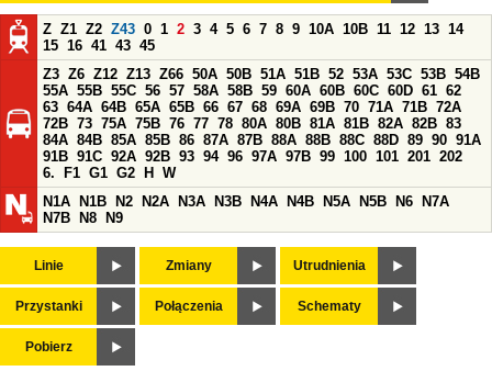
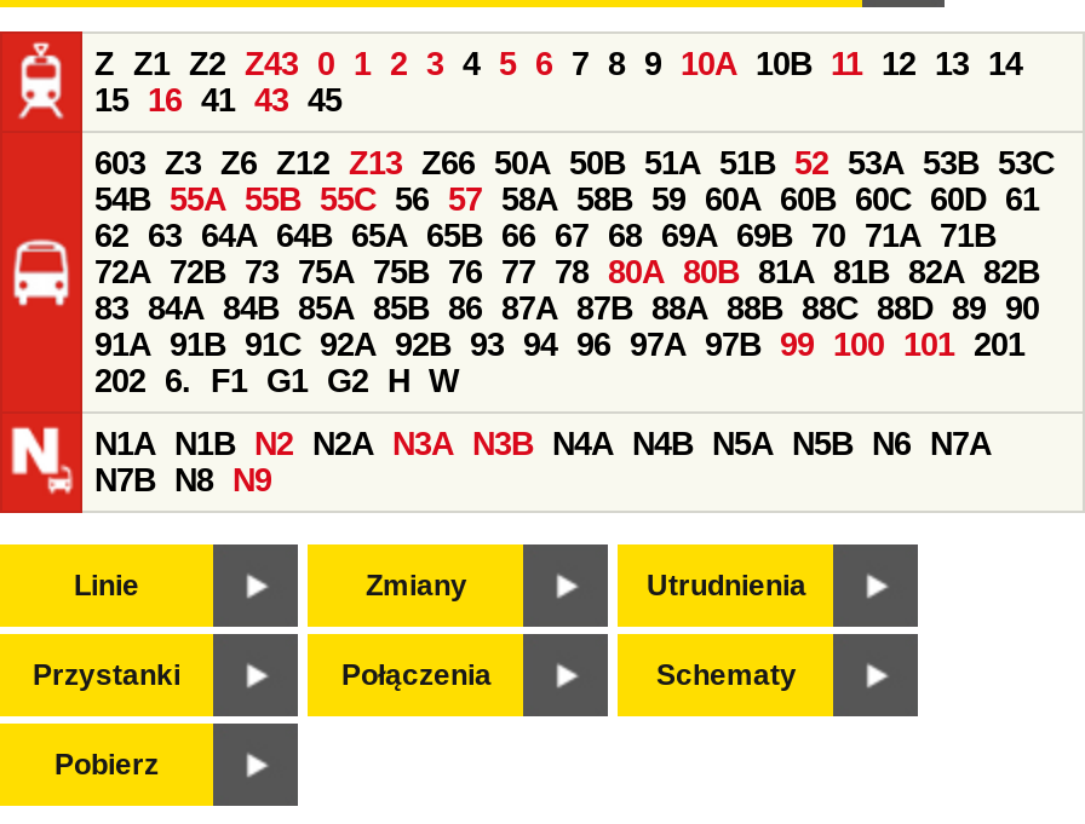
- Z3 Z6 Z12 Z13 Z66 50A 50B 51A 51B 52 53A 53C 53B 54B
- 55A 55B 55C 56 57 58A 58B 59 60A 60B 60C 60D 61 62
- 63 64A 64B 65A 65B 66 67 68 69A 69B 70 71A 71B 72A
- 72B 73 75A 75B 76 77 78 80A 80B 81A 81B 82A 82B 83
- 84A 84B 85A 85B 86 87A 87B 88A 88B 88C 88D 89 90 91A
- 91B 91C 92A 92B 93 94 96 97A 97B 99 100 101 201 202
- 6. F1 G1 G2 H W
+ 603 Z3 Z6 Z12 Z13 Z66 50A 50B 51A 51B 52 53A 53B 53C
+ 54B 55A 55B 55C 56 57 58A 58B 59 60A 60B 60C 60D 61
+ 62 63 64A 64B 65A 65B 66 67 68 69A 69B 70 71A 71B
+ 72A 72B 73 75A 75B 76 77 78 80A 80B 81A 81B 82A 82B
+ 83 84A 84B 85A 85B 86 87A 87B 88A 88B 88C 88D 89 90
+ 91A 91B 91C 92A 92B 93 94 96 97A 97B 99 100 101 201
+ 202 6. F1 G1 G2 H W
